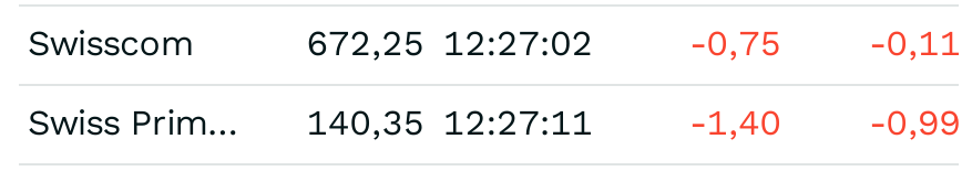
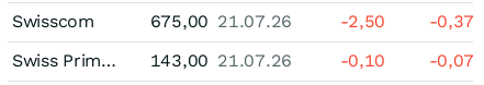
- 672,25 12:27:02
+ 675,00 21.07.26

- -0,75
+ -2,50

- -0,11
+ -0,37

- 140,35 12:27:11
+ 143,00 21.07.26

- -1,40
+ -0,10

- -0,99
+ -0,07
